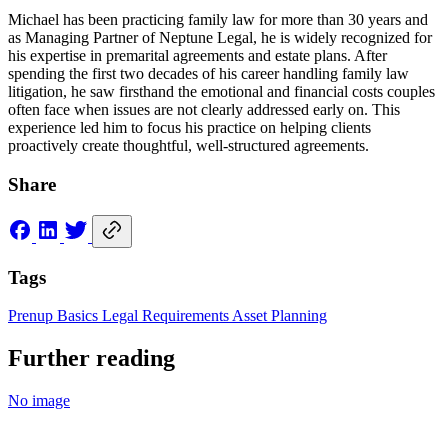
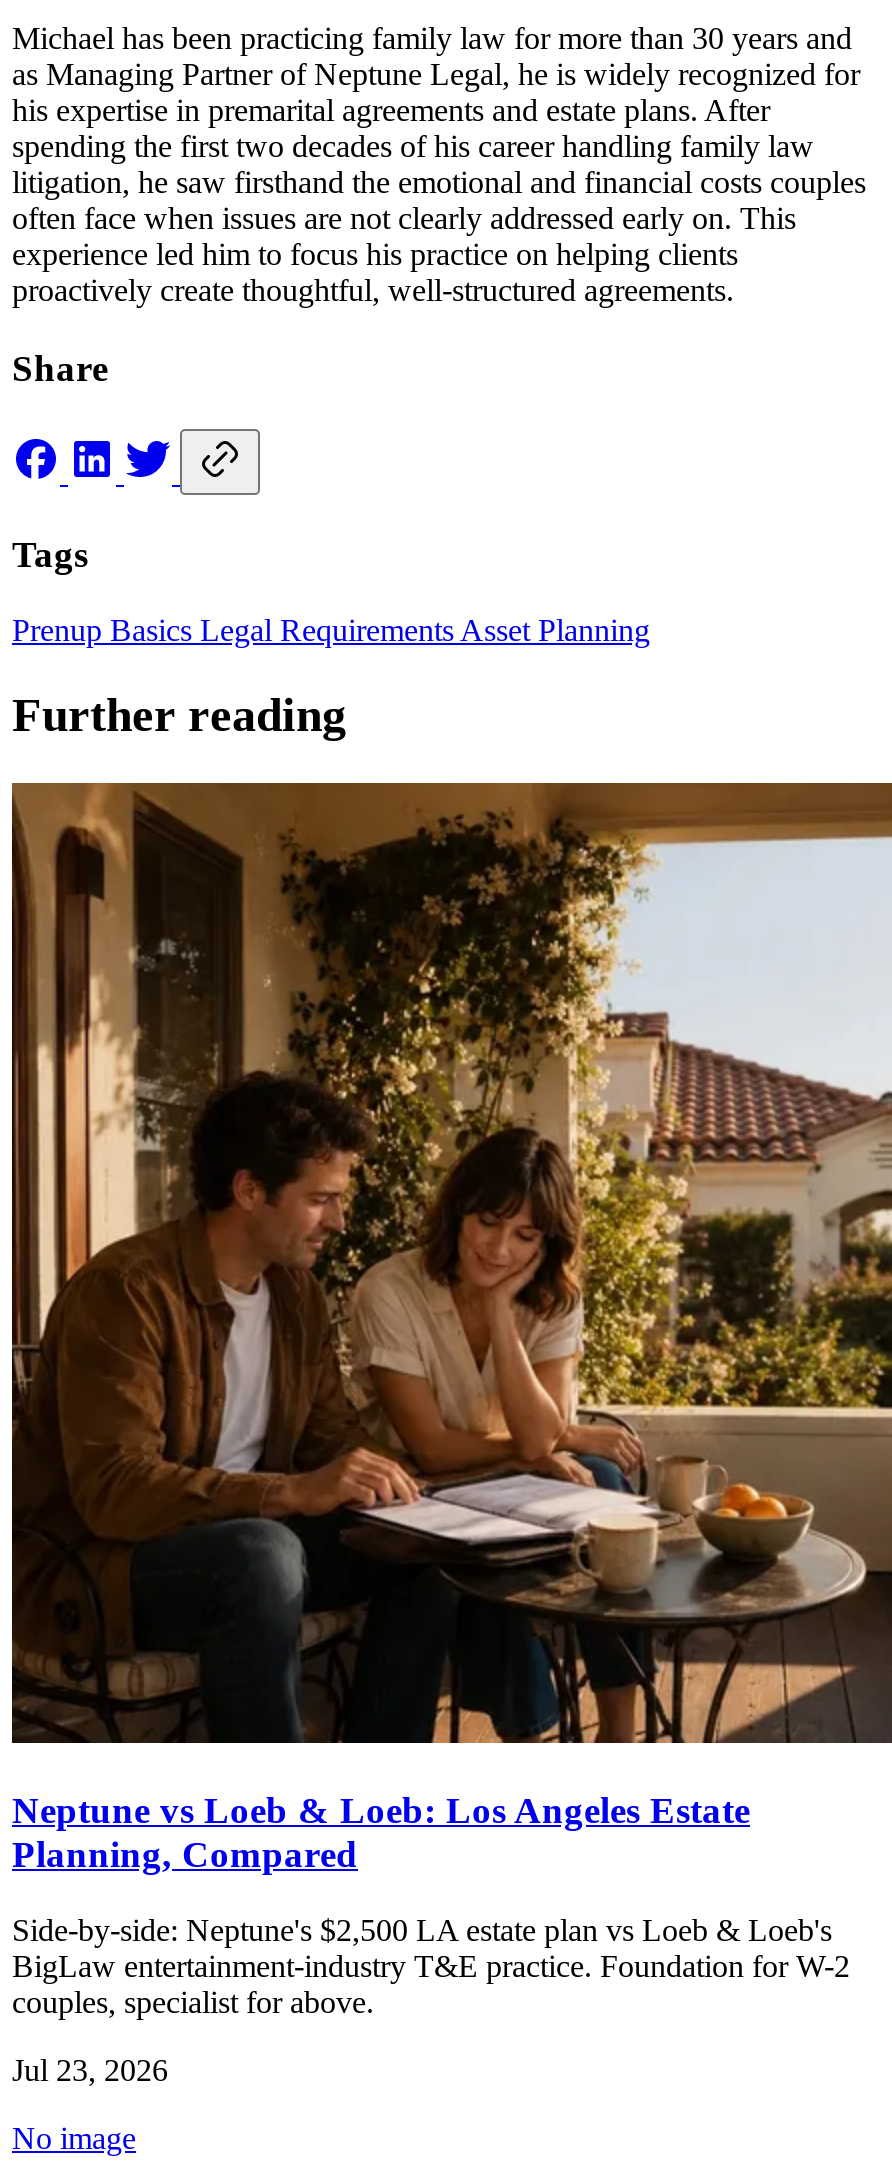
+ [image]
+ Neptune vs Loeb & Loeb: Los Angeles Estate
+ Planning, Compared
+ Side-by-side: Neptune's $2,500 LA estate plan vs Loeb & Loeb's
+ BigLaw entertainment-industry T&E practice. Foundation for W-2
+ couples, specialist for above.
+ Jul 23, 2026
